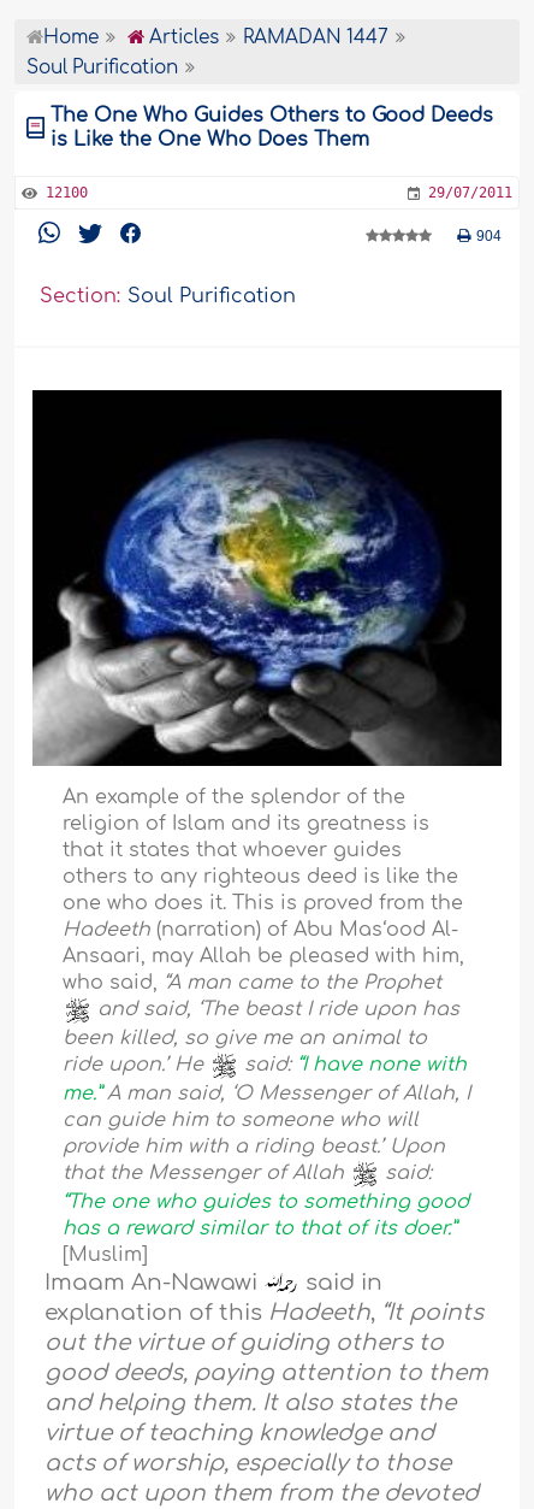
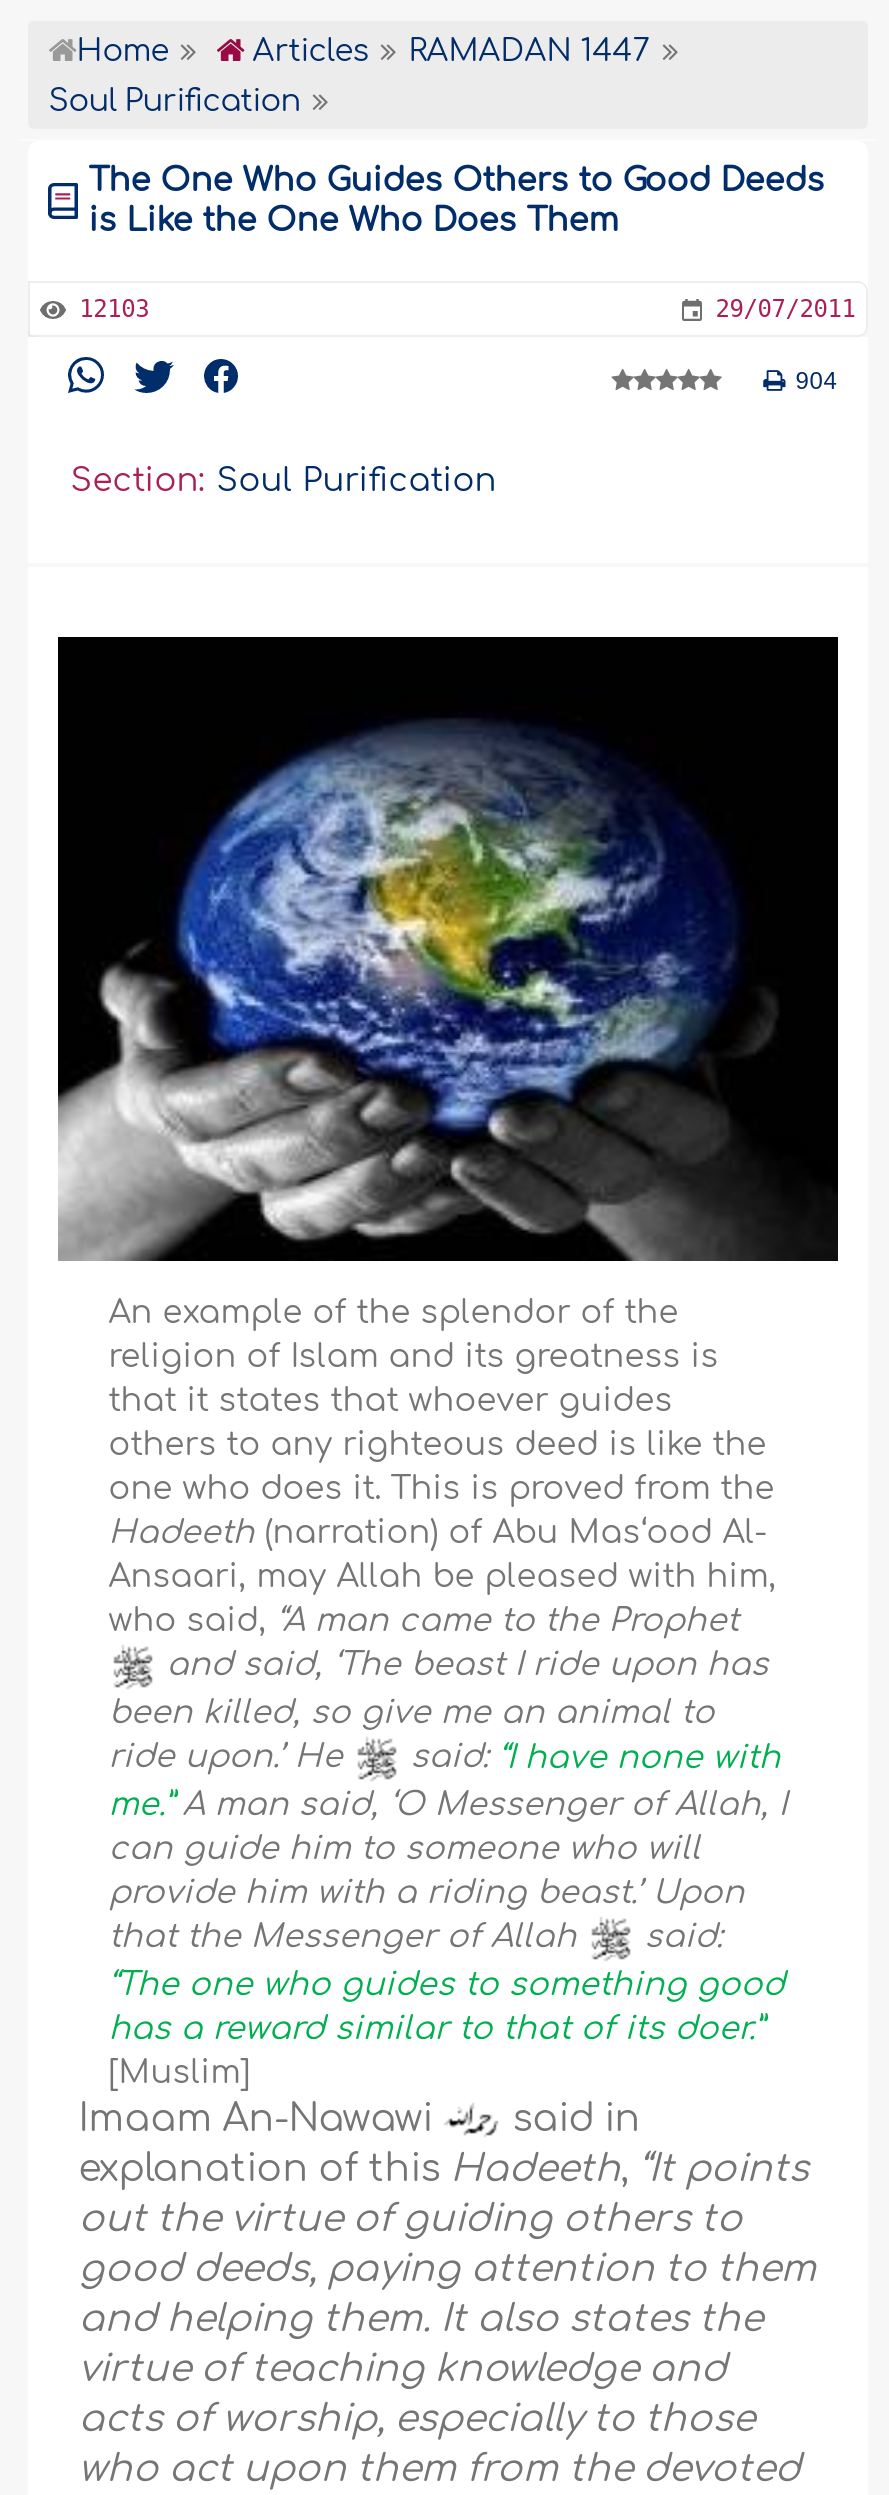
- 12100
+ 12103
